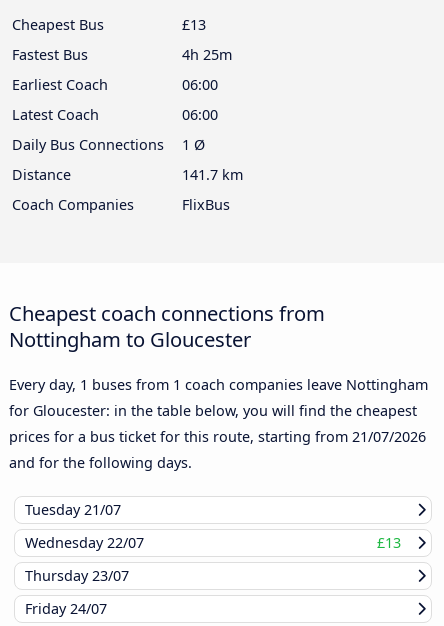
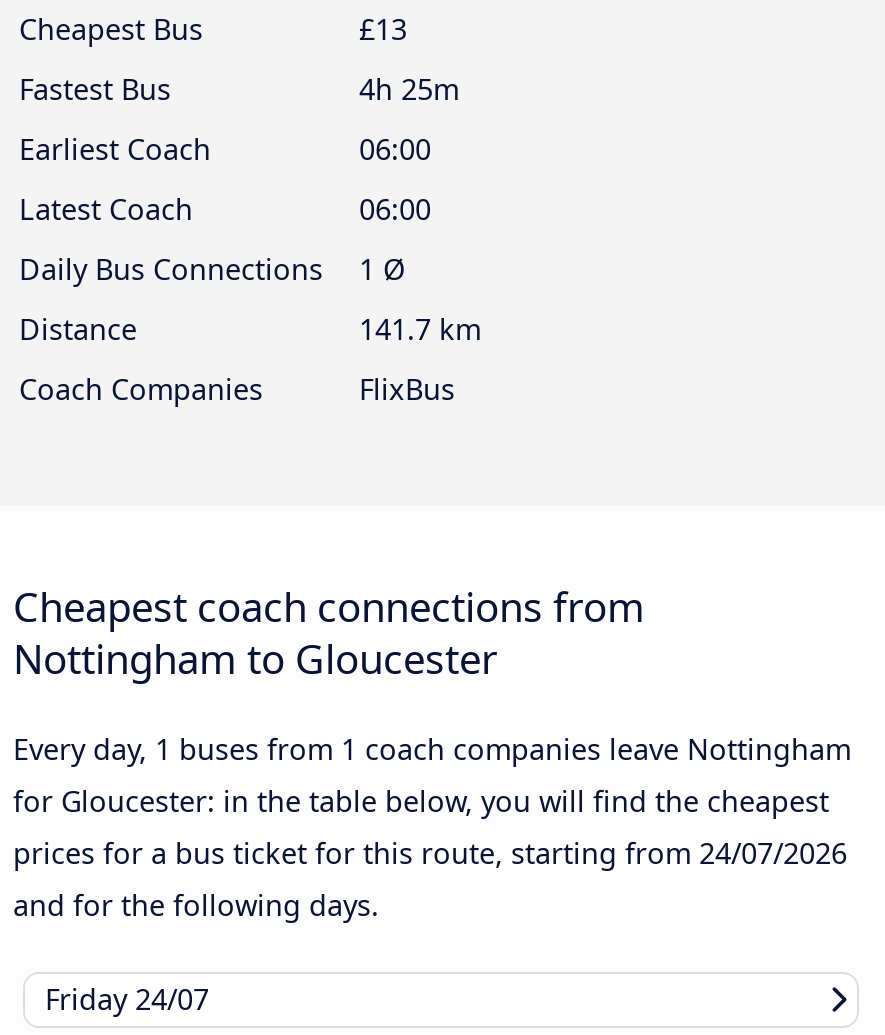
- prices for a bus ticket for this route, starting from 21/07/2026
+ prices for a bus ticket for this route, starting from 24/07/2026

- Tuesday 21/07
- Wednesday 22/07
- £13
- Thursday 23/07
